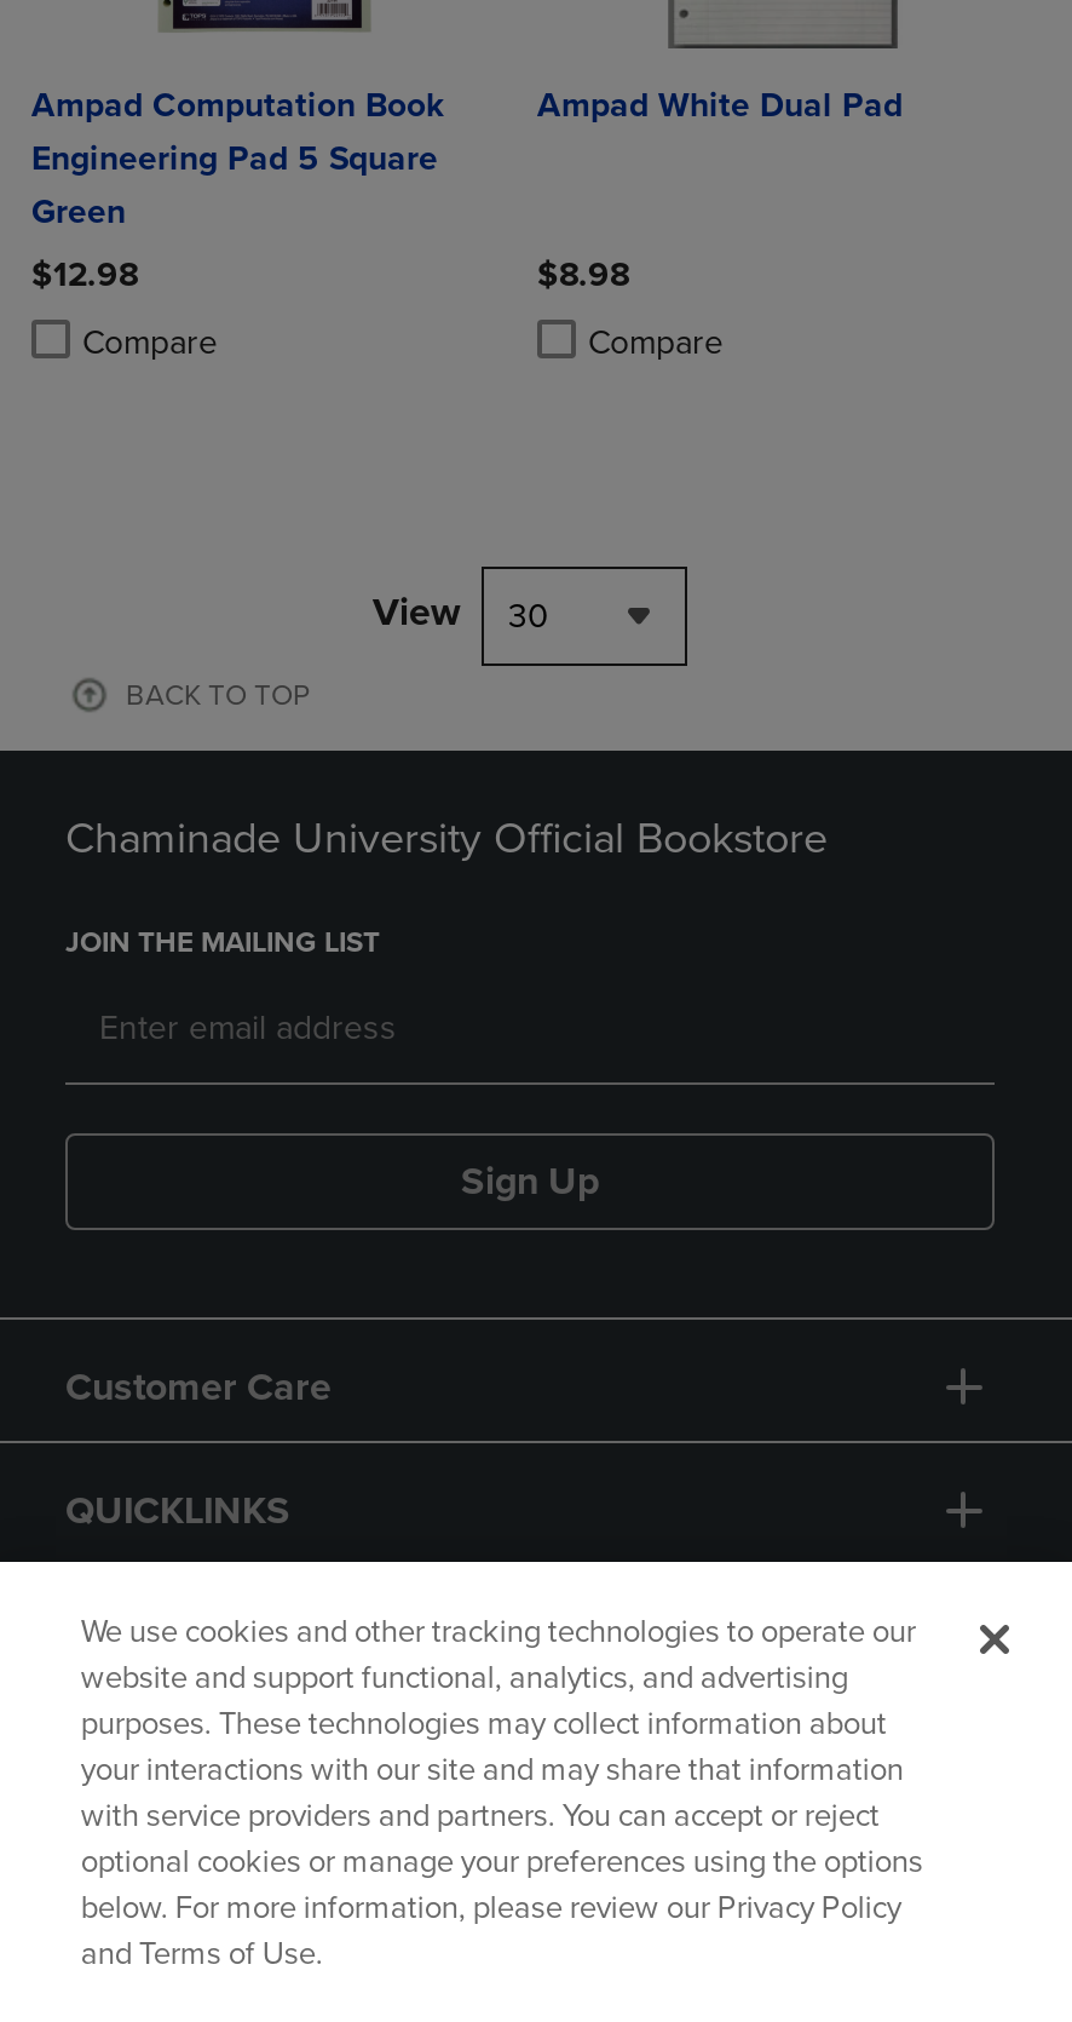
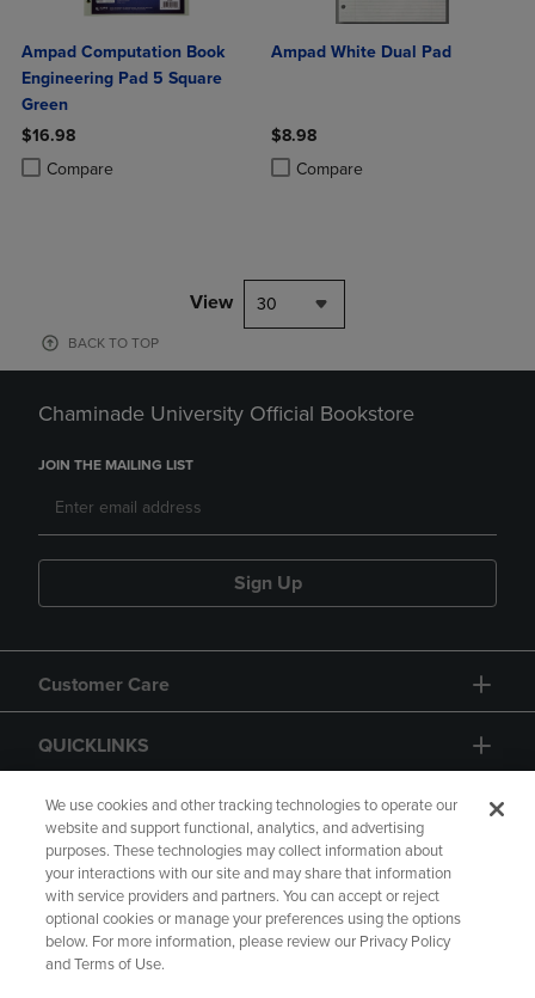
- $12.98
+ $16.98
